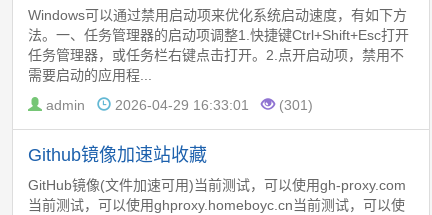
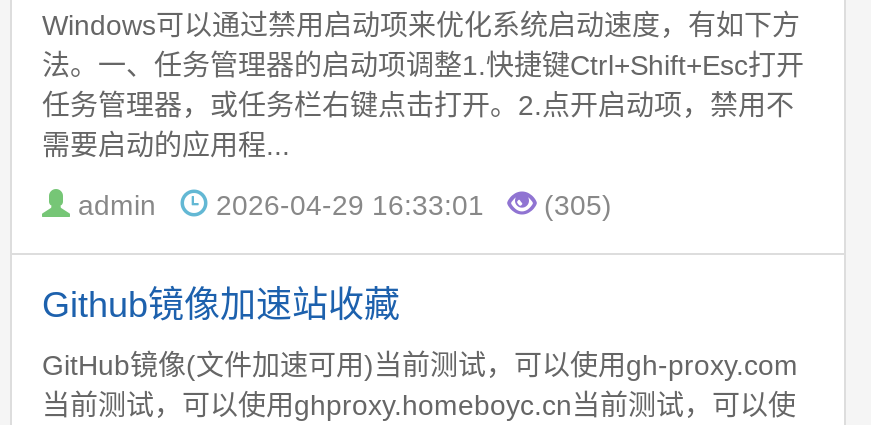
- admin 2026-04-29 16:33:01 (301)
+ admin 2026-04-29 16:33:01 (305)
